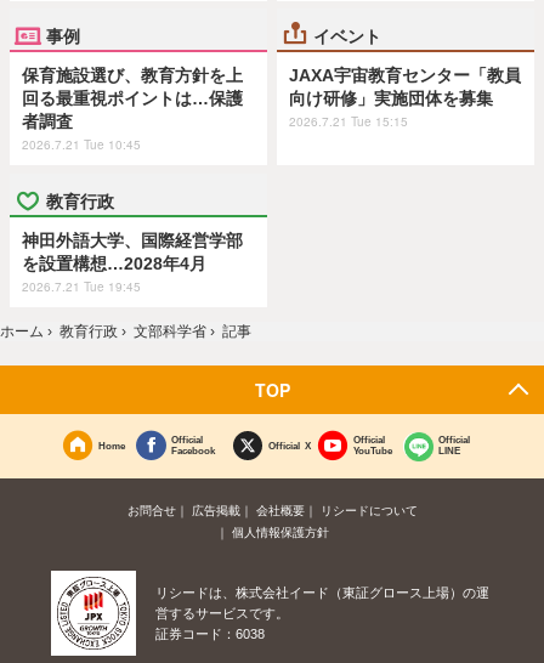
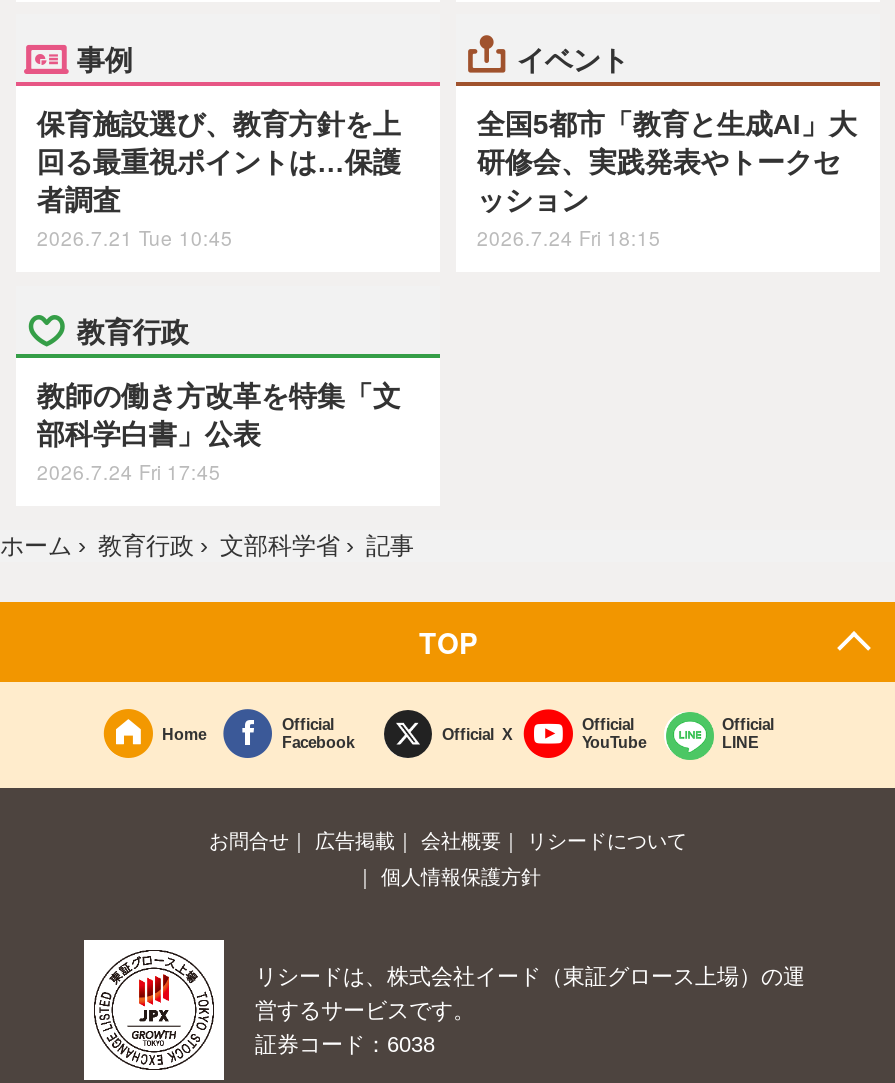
- JAXA宇宙教育センター「教員
- 向け研修」実施団体を募集
- 2026.7.21 Tue 15:15
+ 全国5都市「教育と生成AI」大
+ 研修会、実践発表やトークセ
+ ッション
+ 2026.7.24 Fri 18:15

- 神田外語大学、国際経営学部
- を設置構想…2028年4月
- 2026.7.21 Tue 19:45
+ 教師の働き方改革を特集「文
+ 部科学白書」公表
+ 2026.7.24 Fri 17:45
